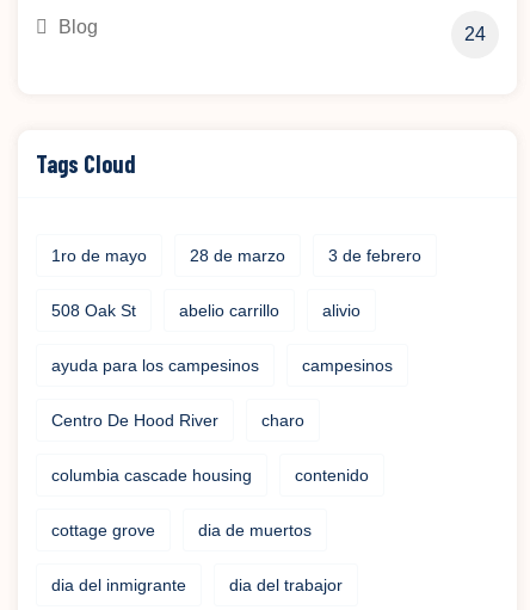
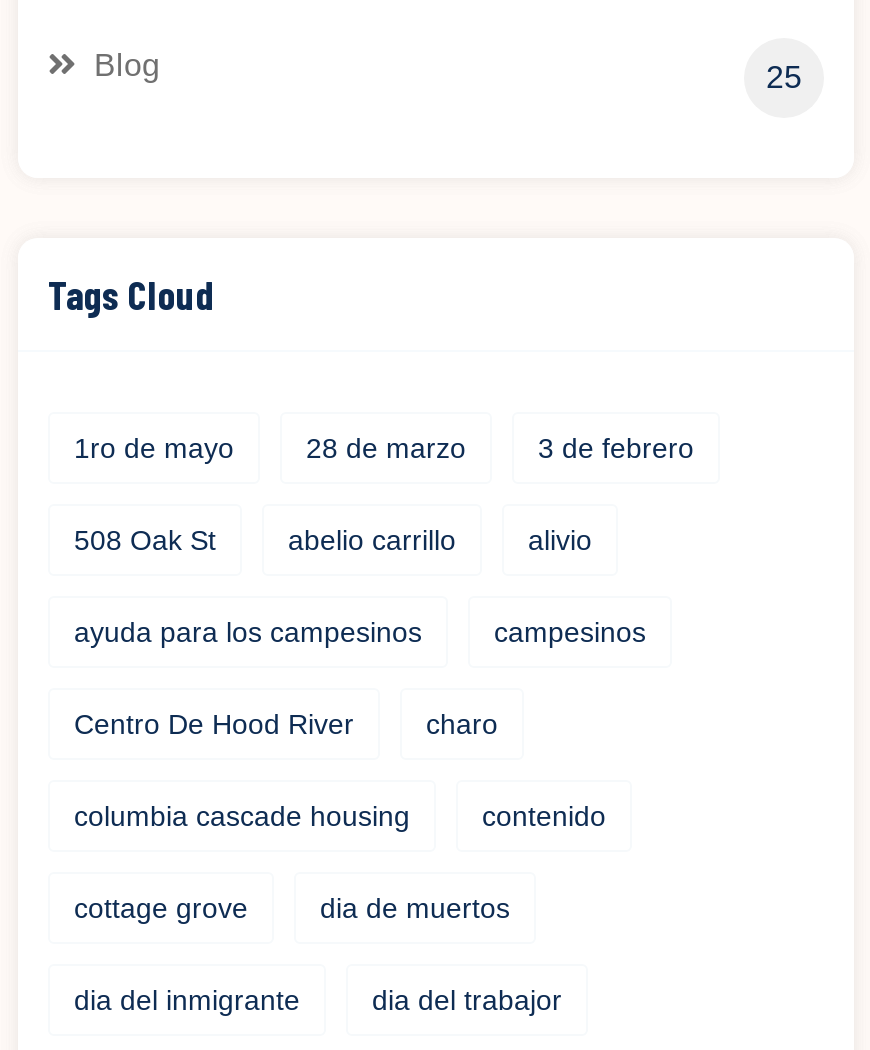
- 24
+ 25
